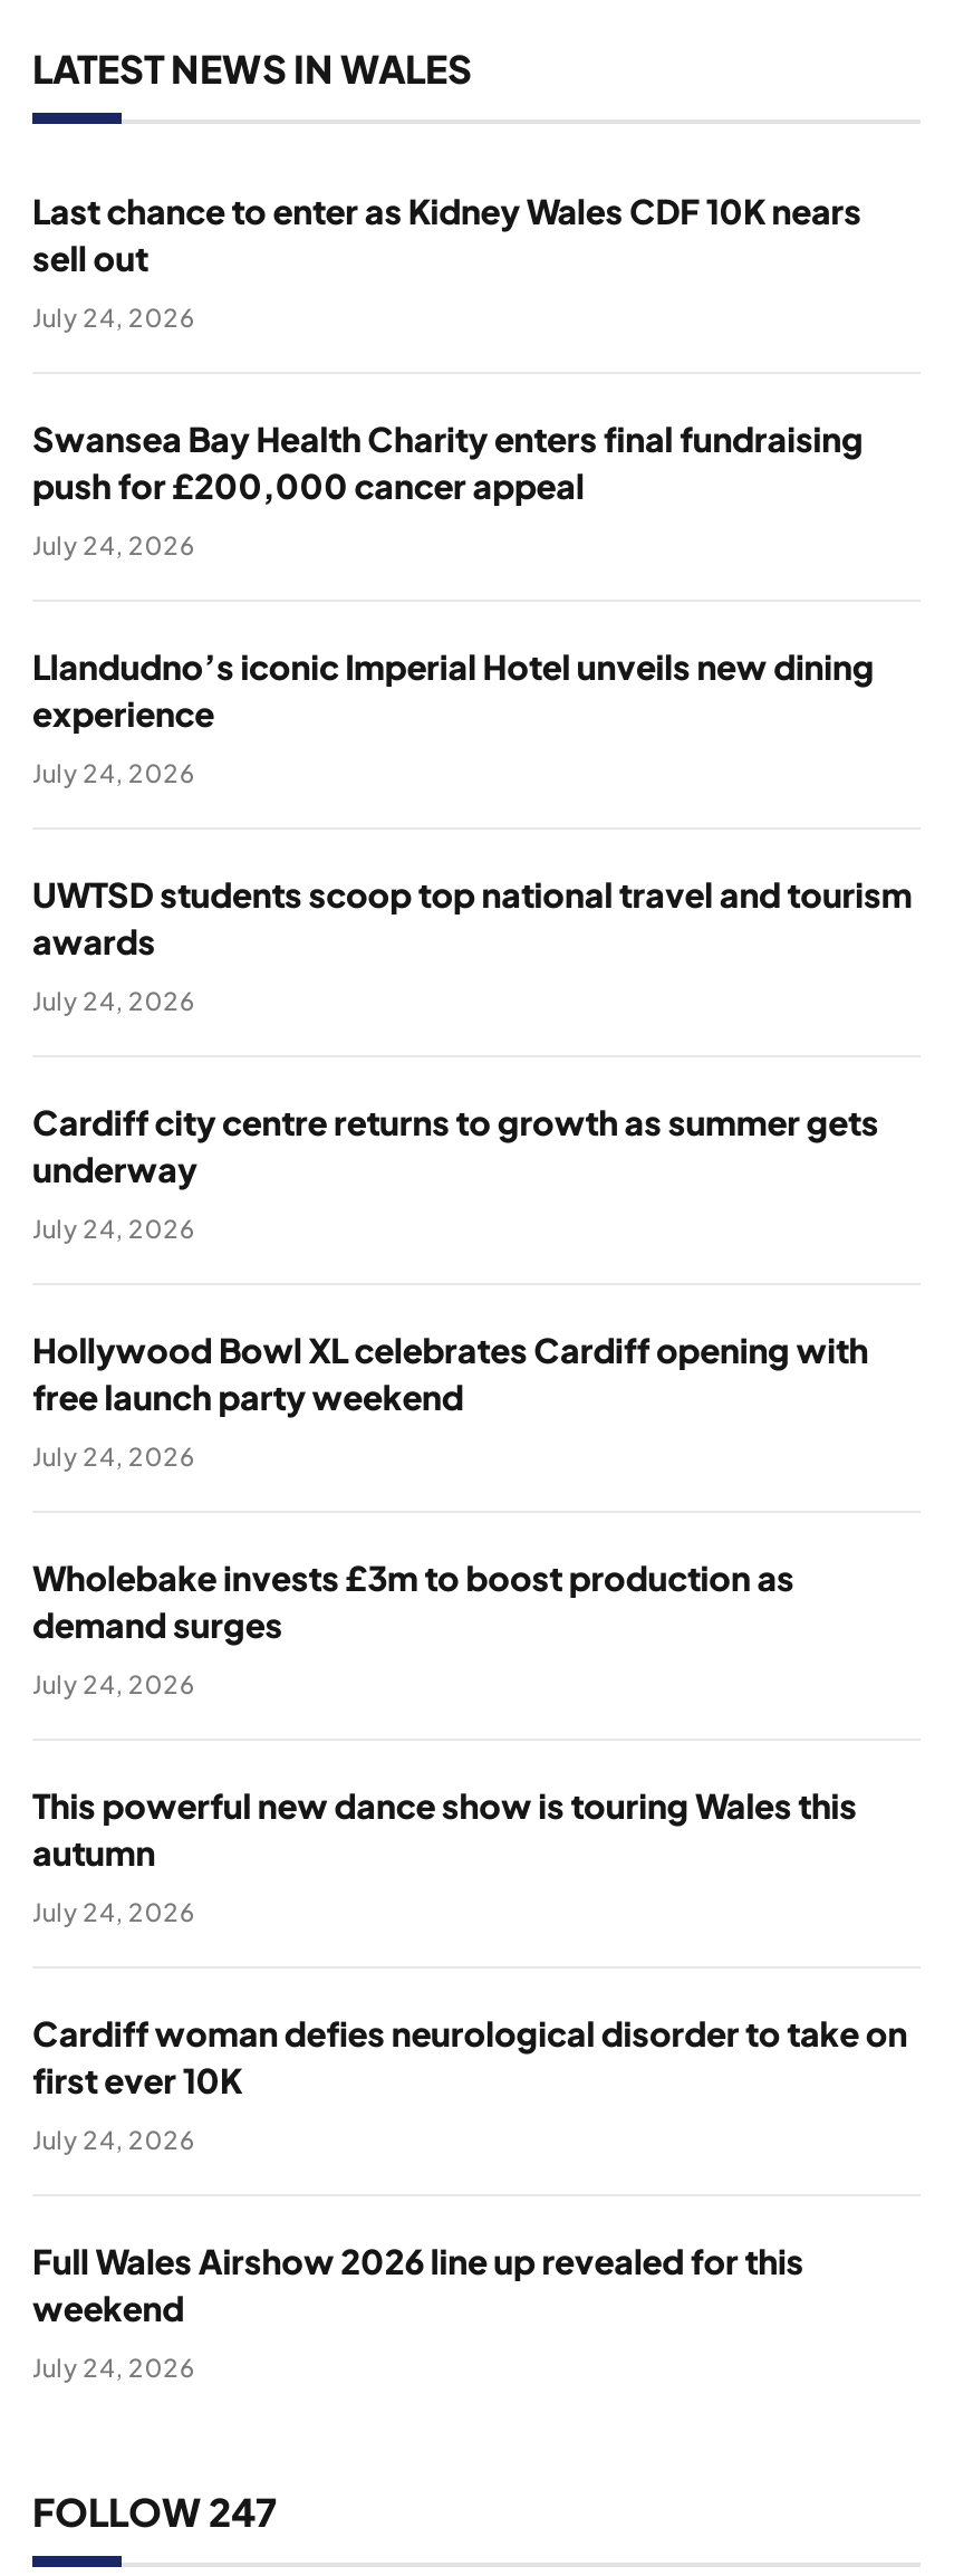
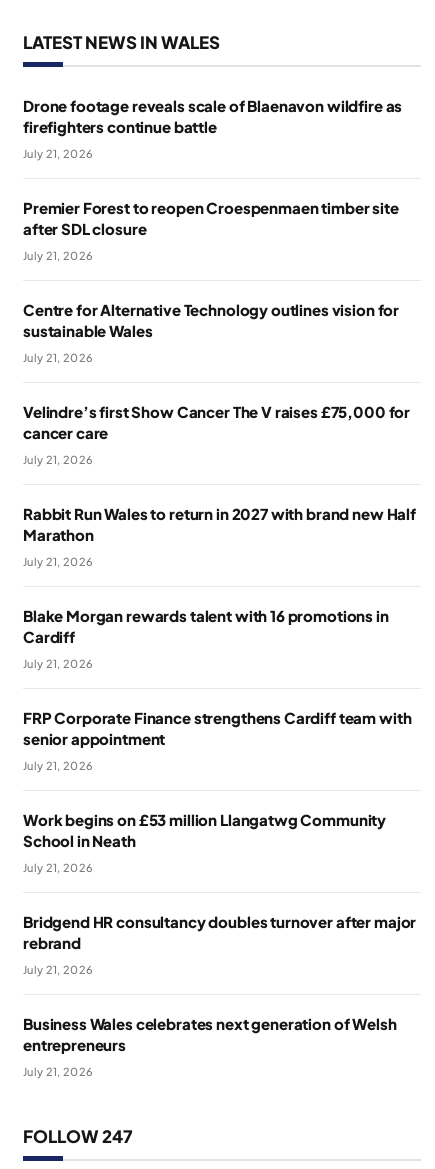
- Last chance to enter as Kidney Wales CDF 10K nears
- sell out
+ Drone footage reveals scale of Blaenavon wildfire as
+ firefighters continue battle

- July 24, 2026
+ July 21, 2026

- Swansea Bay Health Charity enters final fundraising
- push for £200,000 cancer appeal
+ Premier Forest to reopen Croespenmaen timber site
+ after SDL closure

- July 24, 2026
+ July 21, 2026

- Llandudno’s iconic Imperial Hotel unveils new dining
- experience
+ Centre for Alternative Technology outlines vision for
+ sustainable Wales

- July 24, 2026
+ July 21, 2026

- UWTSD students scoop top national travel and tourism
- awards
+ Velindre’s first Show Cancer The V raises £75,000 for
+ cancer care

- July 24, 2026
+ July 21, 2026

- Cardiff city centre returns to growth as summer gets
- underway
+ Rabbit Run Wales to return in 2027 with brand new Half
+ Marathon

- July 24, 2026
+ July 21, 2026

- Hollywood Bowl XL celebrates Cardiff opening with
- free launch party weekend
+ Blake Morgan rewards talent with 16 promotions in
+ Cardiff

- July 24, 2026
+ July 21, 2026

- Wholebake invests £3m to boost production as
- demand surges
+ FRP Corporate Finance strengthens Cardiff team with
+ senior appointment

- July 24, 2026
+ July 21, 2026

- This powerful new dance show is touring Wales this
- autumn
+ Work begins on £53 million Llangatwg Community
+ School in Neath

- July 24, 2026
+ July 21, 2026

- Cardiff woman defies neurological disorder to take on
- first ever 10K
+ Bridgend HR consultancy doubles turnover after major
+ rebrand

- July 24, 2026
+ July 21, 2026

- Full Wales Airshow 2026 line up revealed for this
- weekend
+ Business Wales celebrates next generation of Welsh
+ entrepreneurs

- July 24, 2026
+ July 21, 2026
